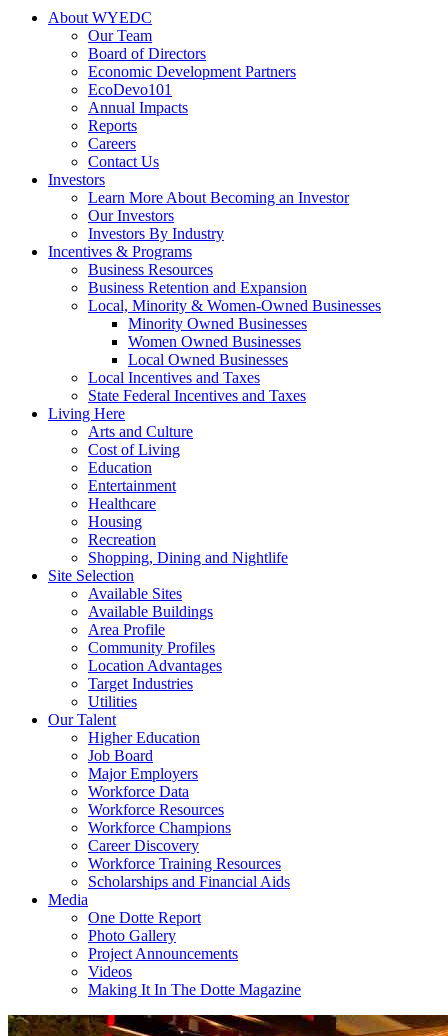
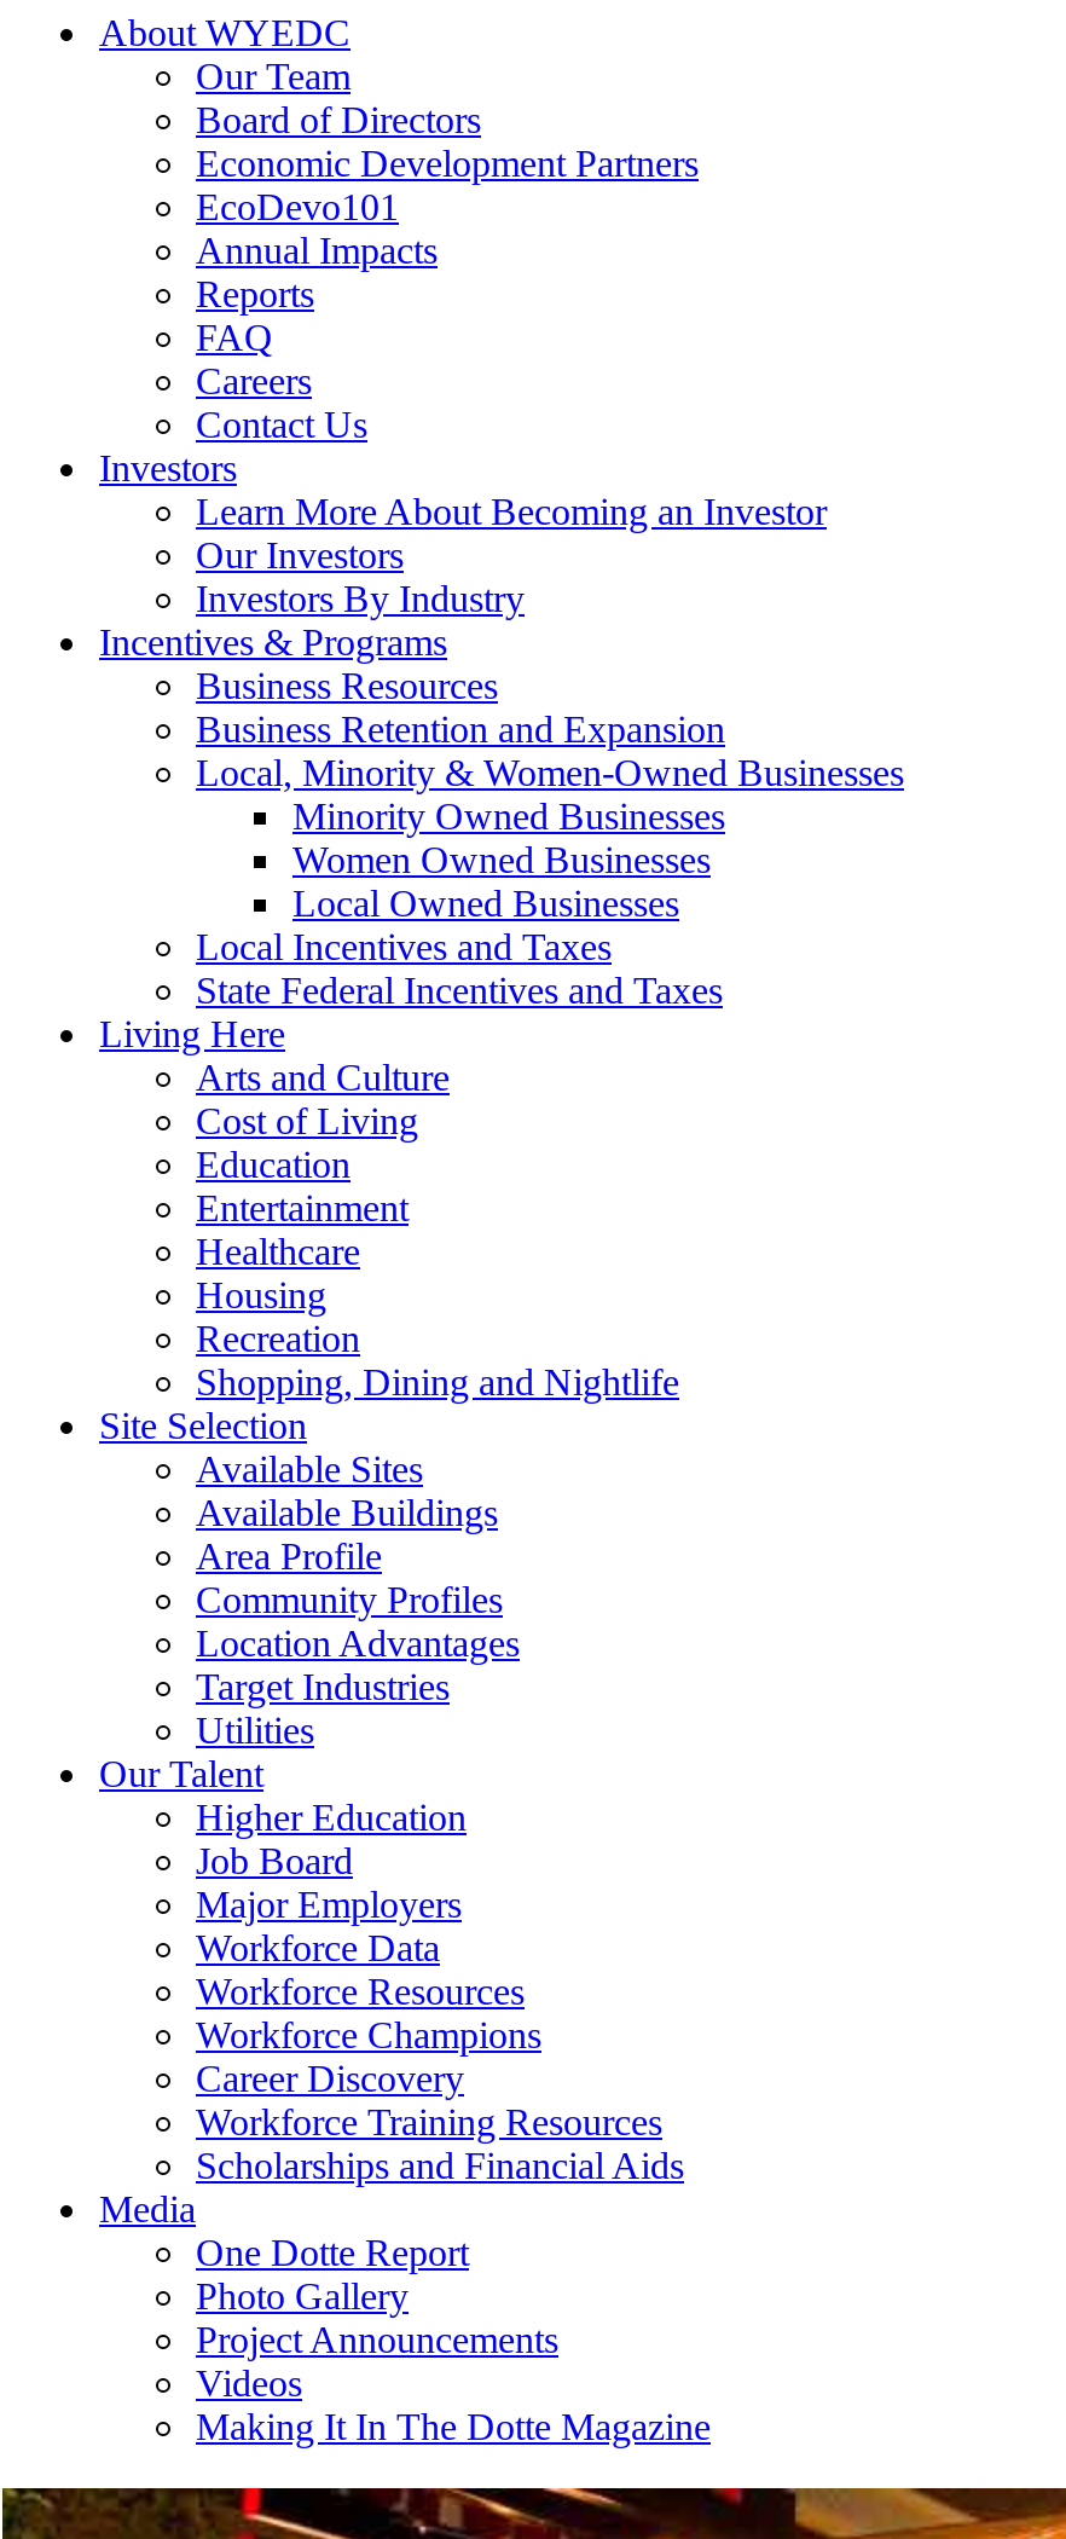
+ FAQ
